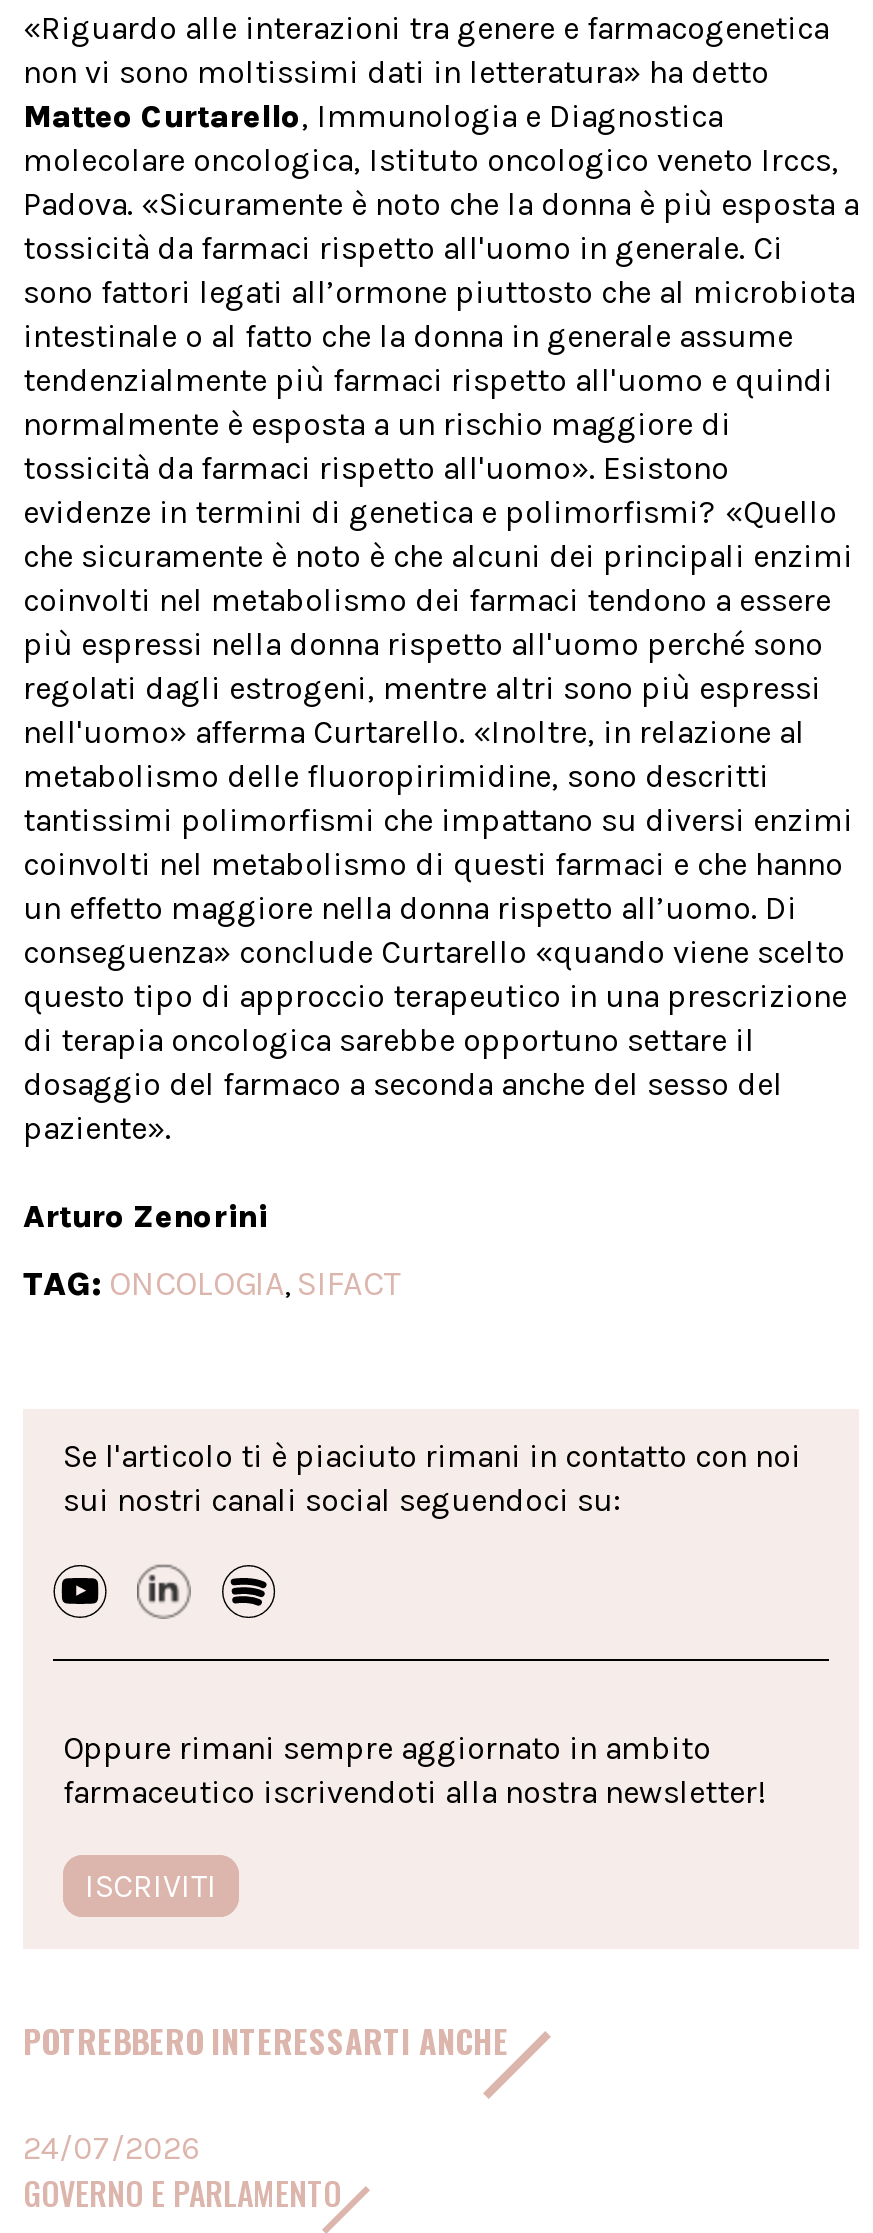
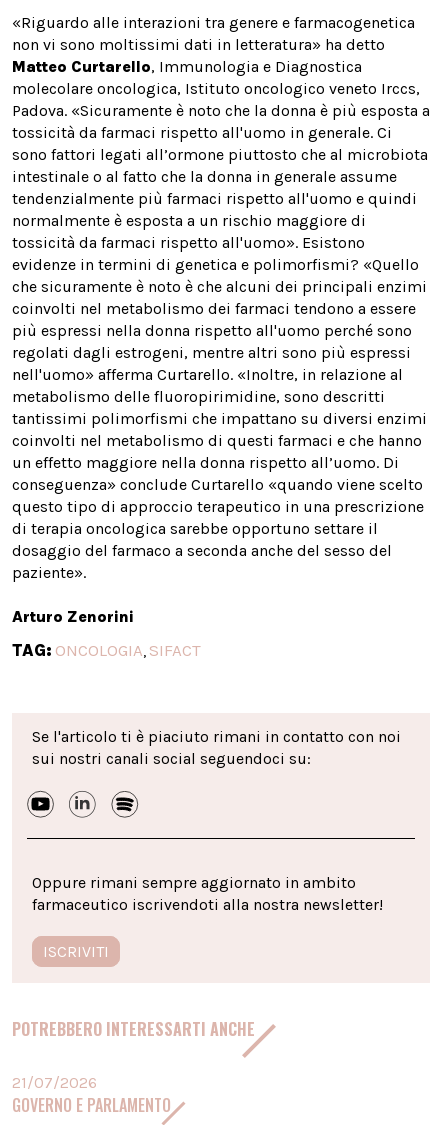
- 24/07/2026
+ 21/07/2026
